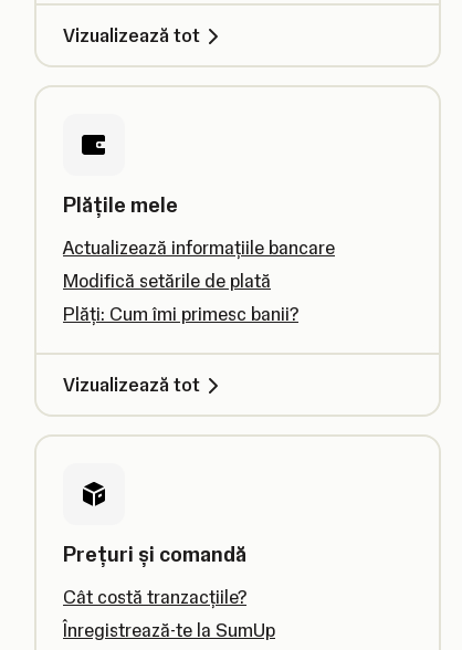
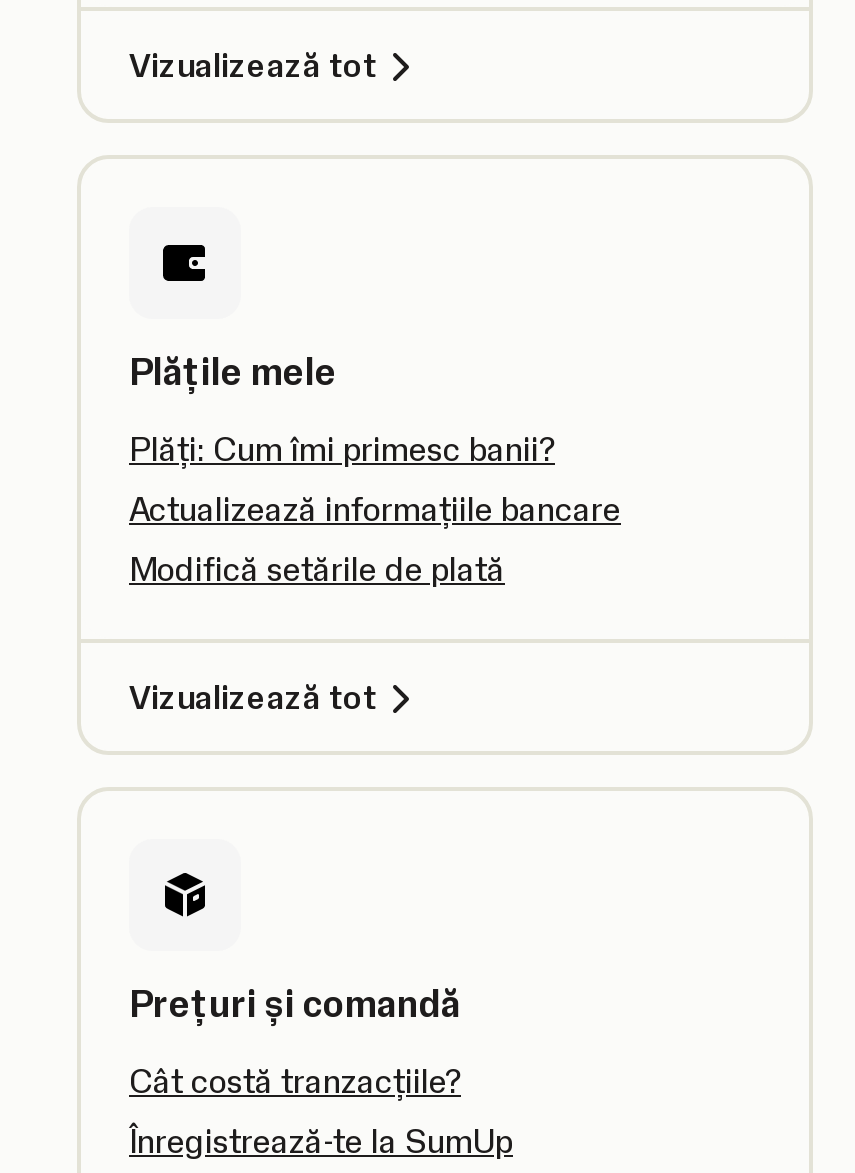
moved down: Actualizează informațiile bancare | Modifică setările de plată

moved up: Plăți: Cum îmi primesc banii?
